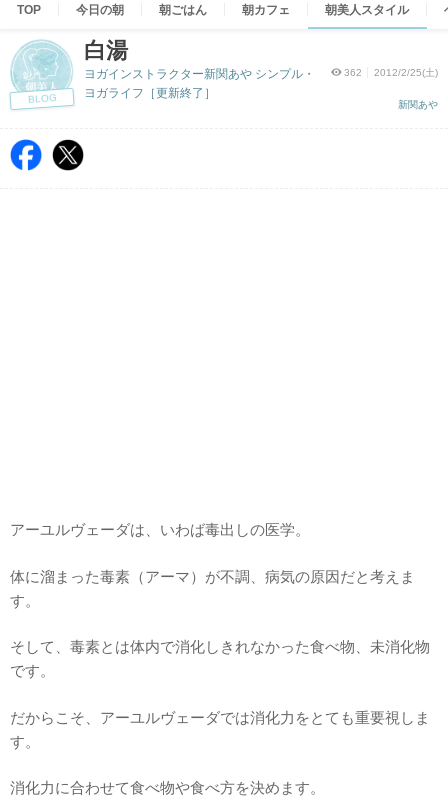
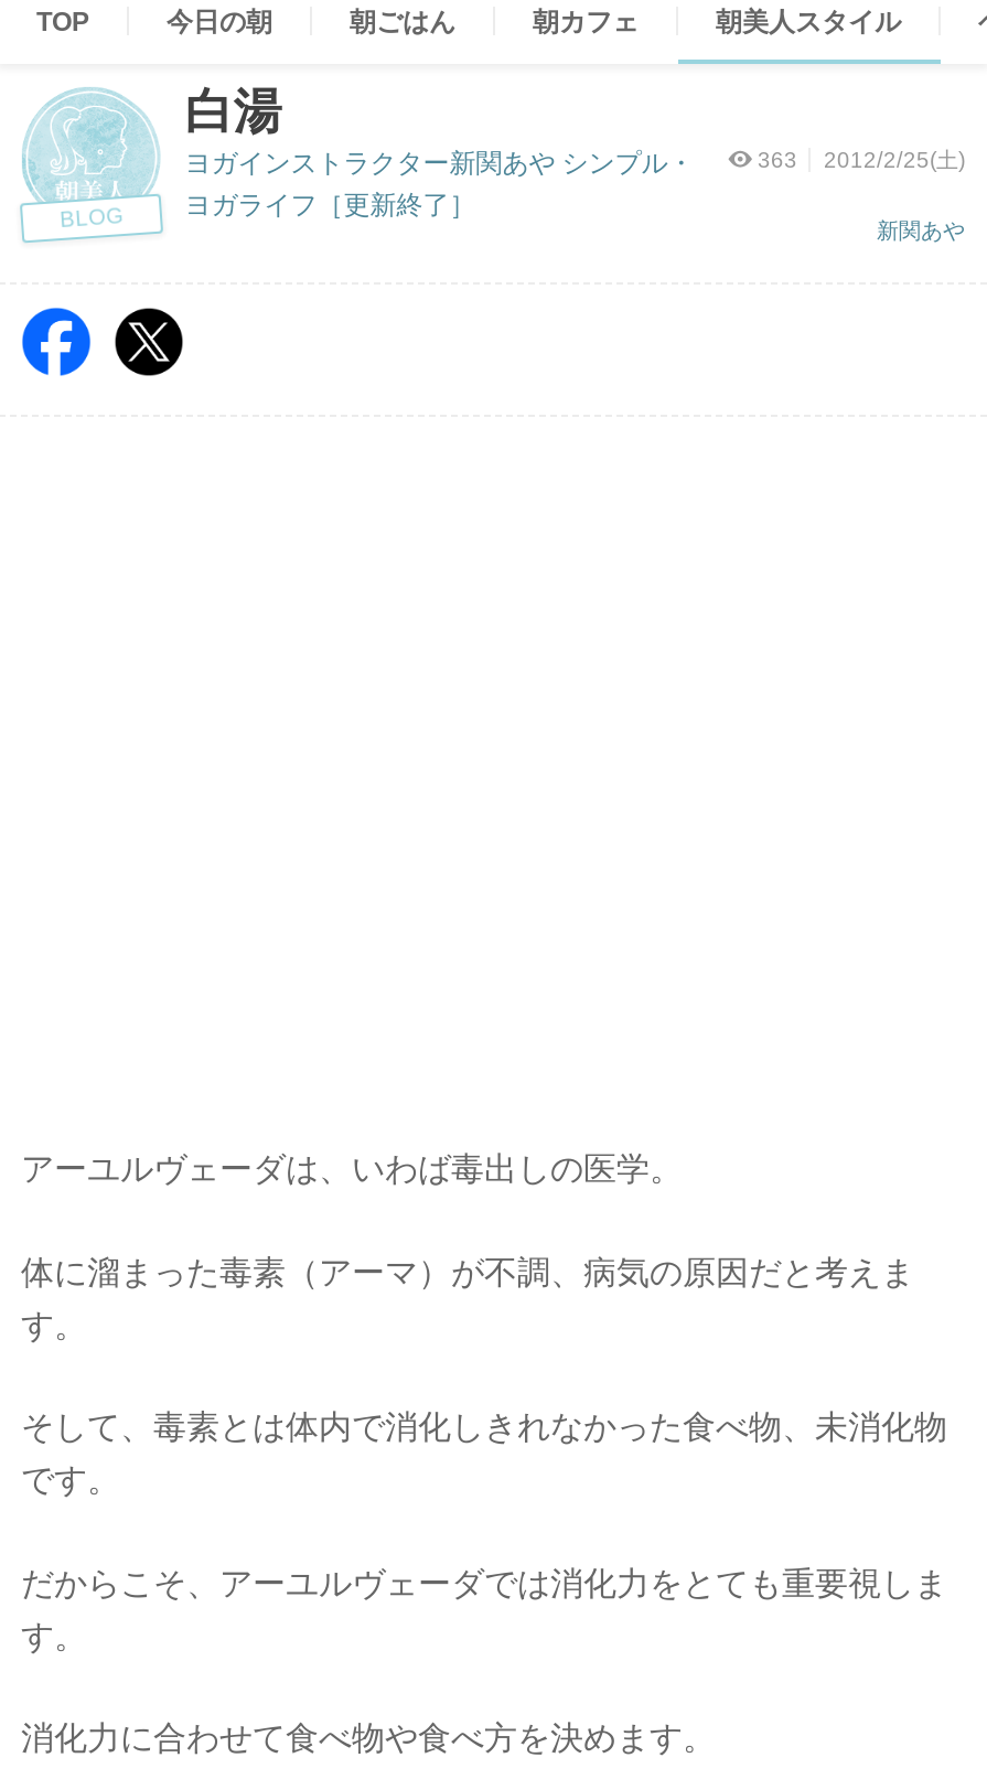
- 362 2012/2/25(土)
+ 363 2012/2/25(土)
